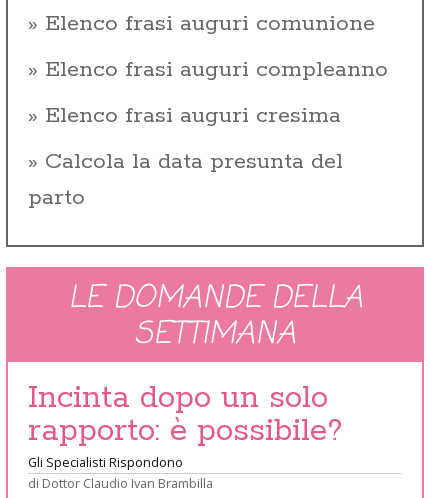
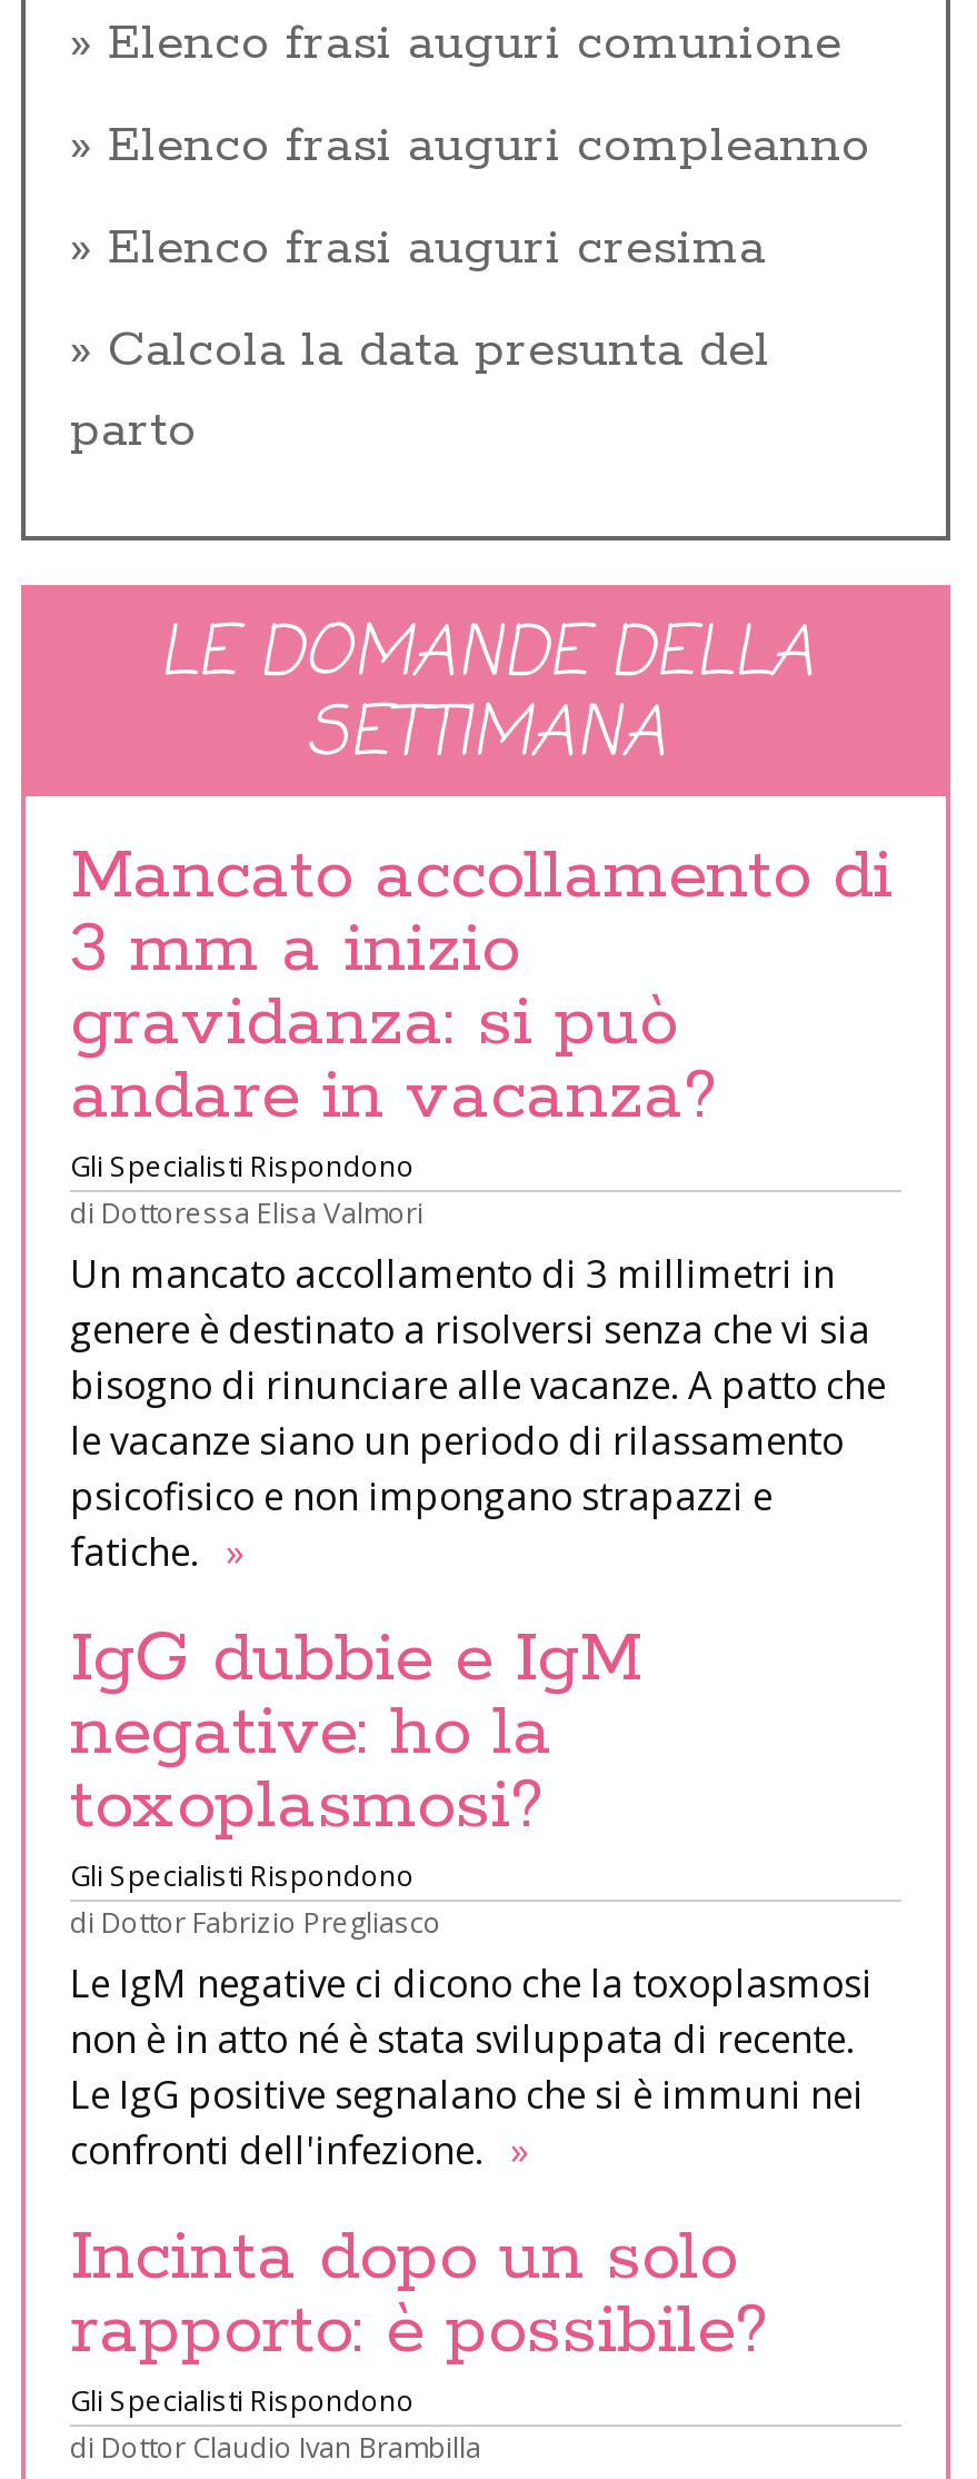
+ Mancato accollamento di
+ 3 mm a inizio
+ gravidanza: si può
+ andare in vacanza?
+ Gli Specialisti Rispondono
+ di Dottoressa Elisa Valmori
+ Un mancato accollamento di 3 millimetri in
+ genere è destinato a risolversi senza che vi sia
+ bisogno di rinunciare alle vacanze. A patto che
+ le vacanze siano un periodo di rilassamento
+ psicofisico e non impongano strapazzi e
+ fatiche.»
+ IgG dubbie e IgM
+ negative: ho la
+ toxoplasmosi?
+ Gli Specialisti Rispondono
+ di Dottor Fabrizio Pregliasco
+ Le IgM negative ci dicono che la toxoplasmosi
+ non è in atto né è stata sviluppata di recente.
+ Le IgG positive segnalano che si è immuni nei
+ confronti dell'infezione.»
